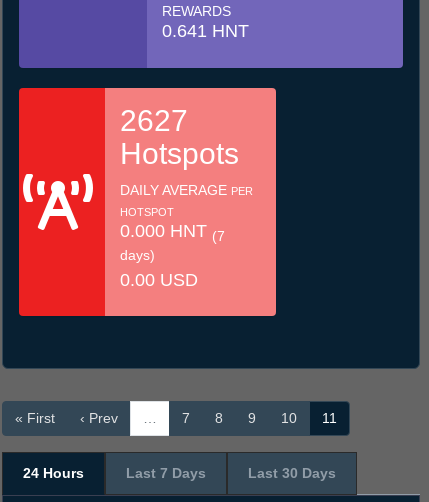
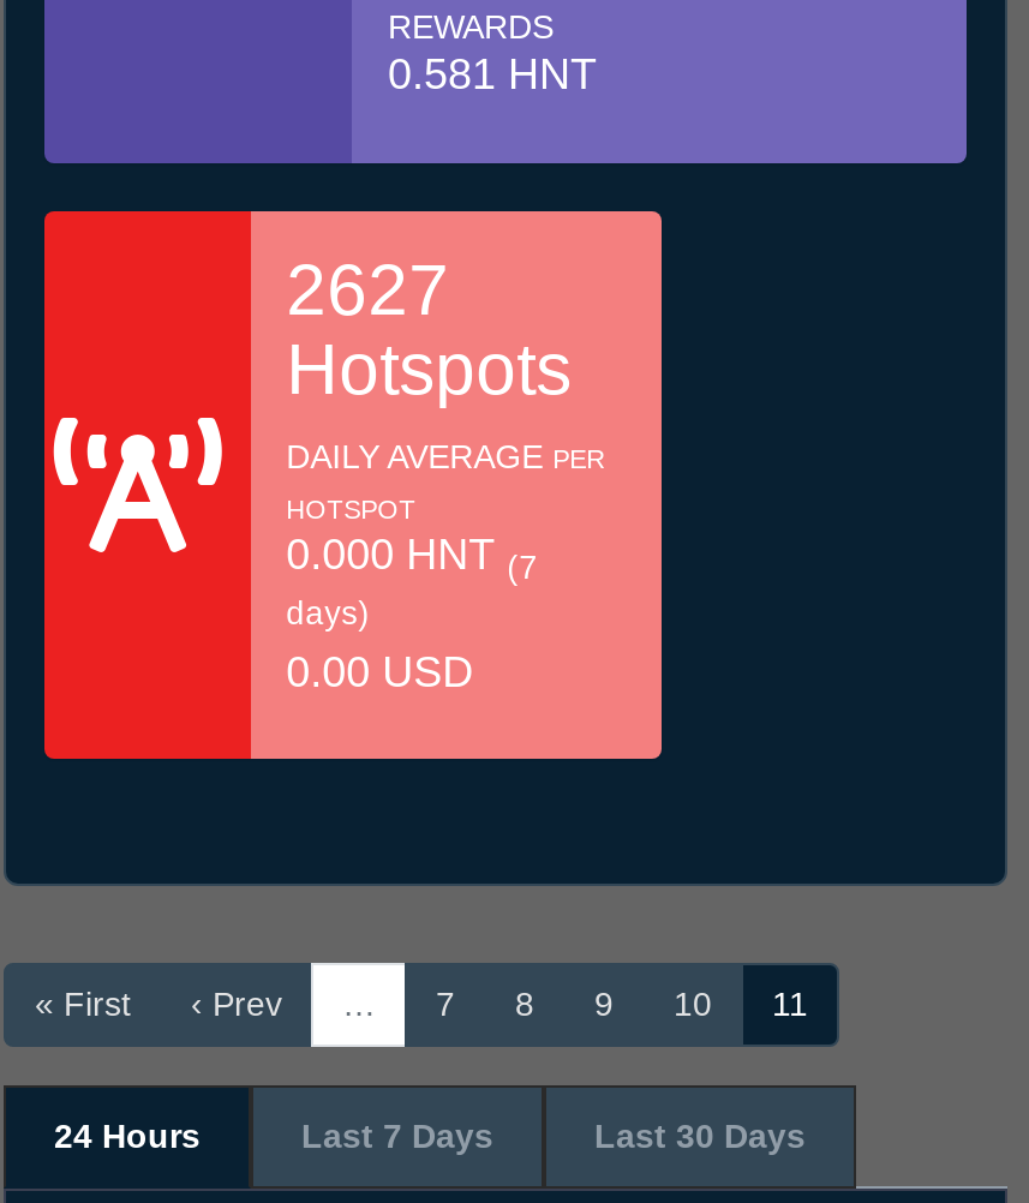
- 0.641 HNT
+ 0.581 HNT
